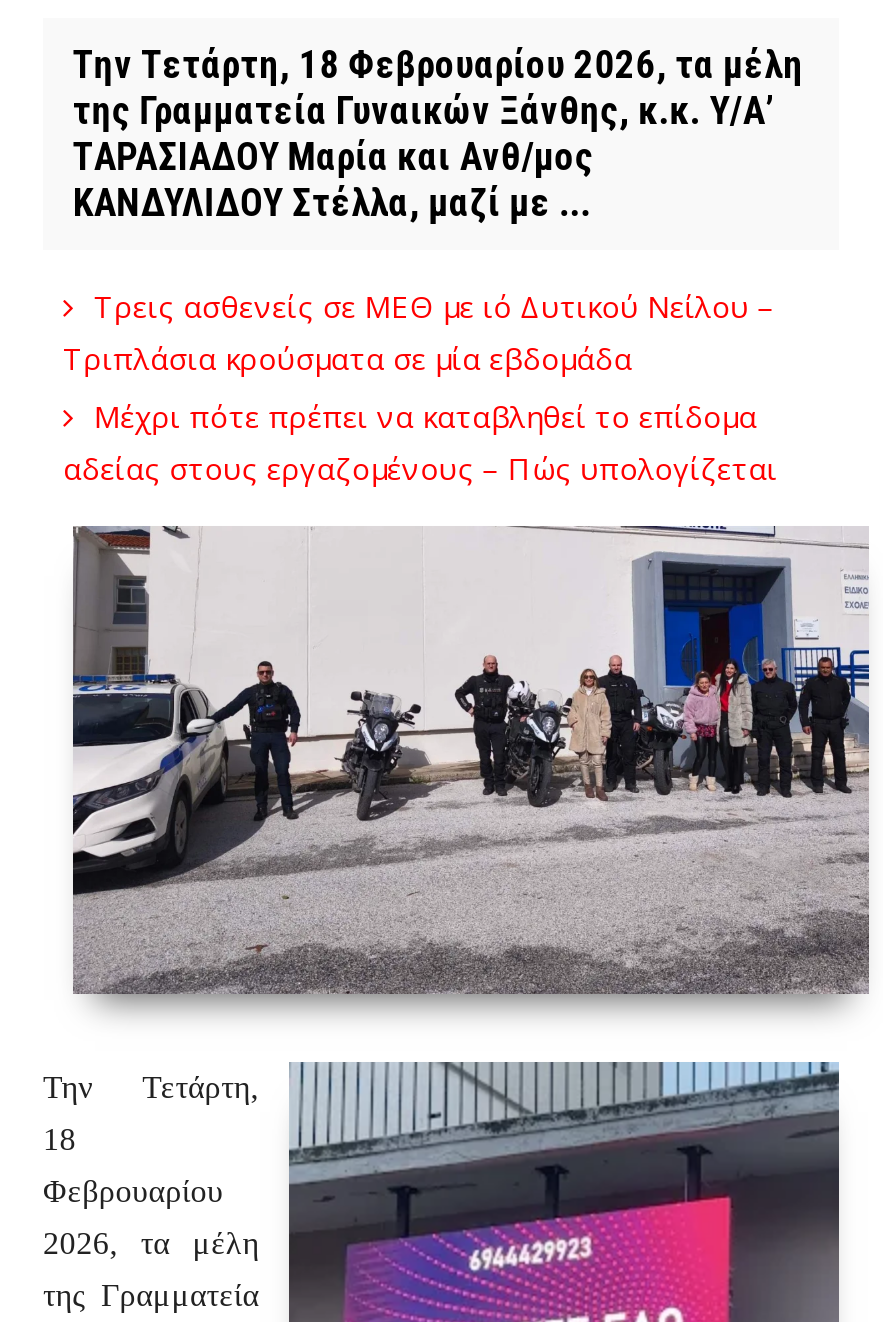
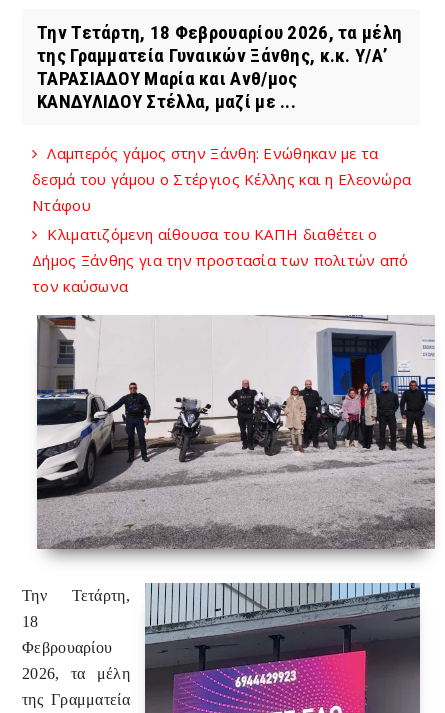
- Τρεις ασθενείς σε ΜΕΘ με ιό Δυτικού Νείλου –
- Τριπλάσια κρούσματα σε μία εβδομάδα
- Μέχρι πότε πρέπει να καταβληθεί το επίδομα
- αδείας στους εργαζομένους – Πώς υπολογίζεται
+ Λαμπερός γάμος στην Ξάνθη: Ενώθηκαν με τα
+ δεσμά του γάμου ο Στέργιος Κέλλης και η Ελεονώρα
+ Ντάφου
+ Κλιματιζόμενη αίθουσα του ΚΑΠΗ διαθέτει ο
+ Δήμος Ξάνθης για την προστασία των πολιτών από
+ τον καύσωνα
